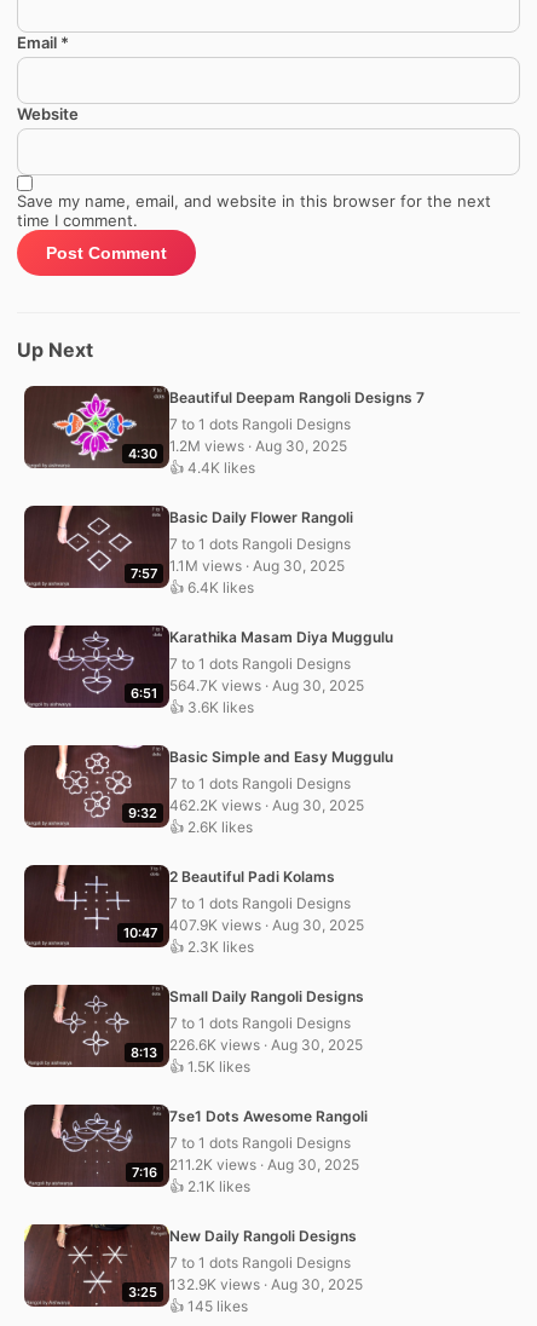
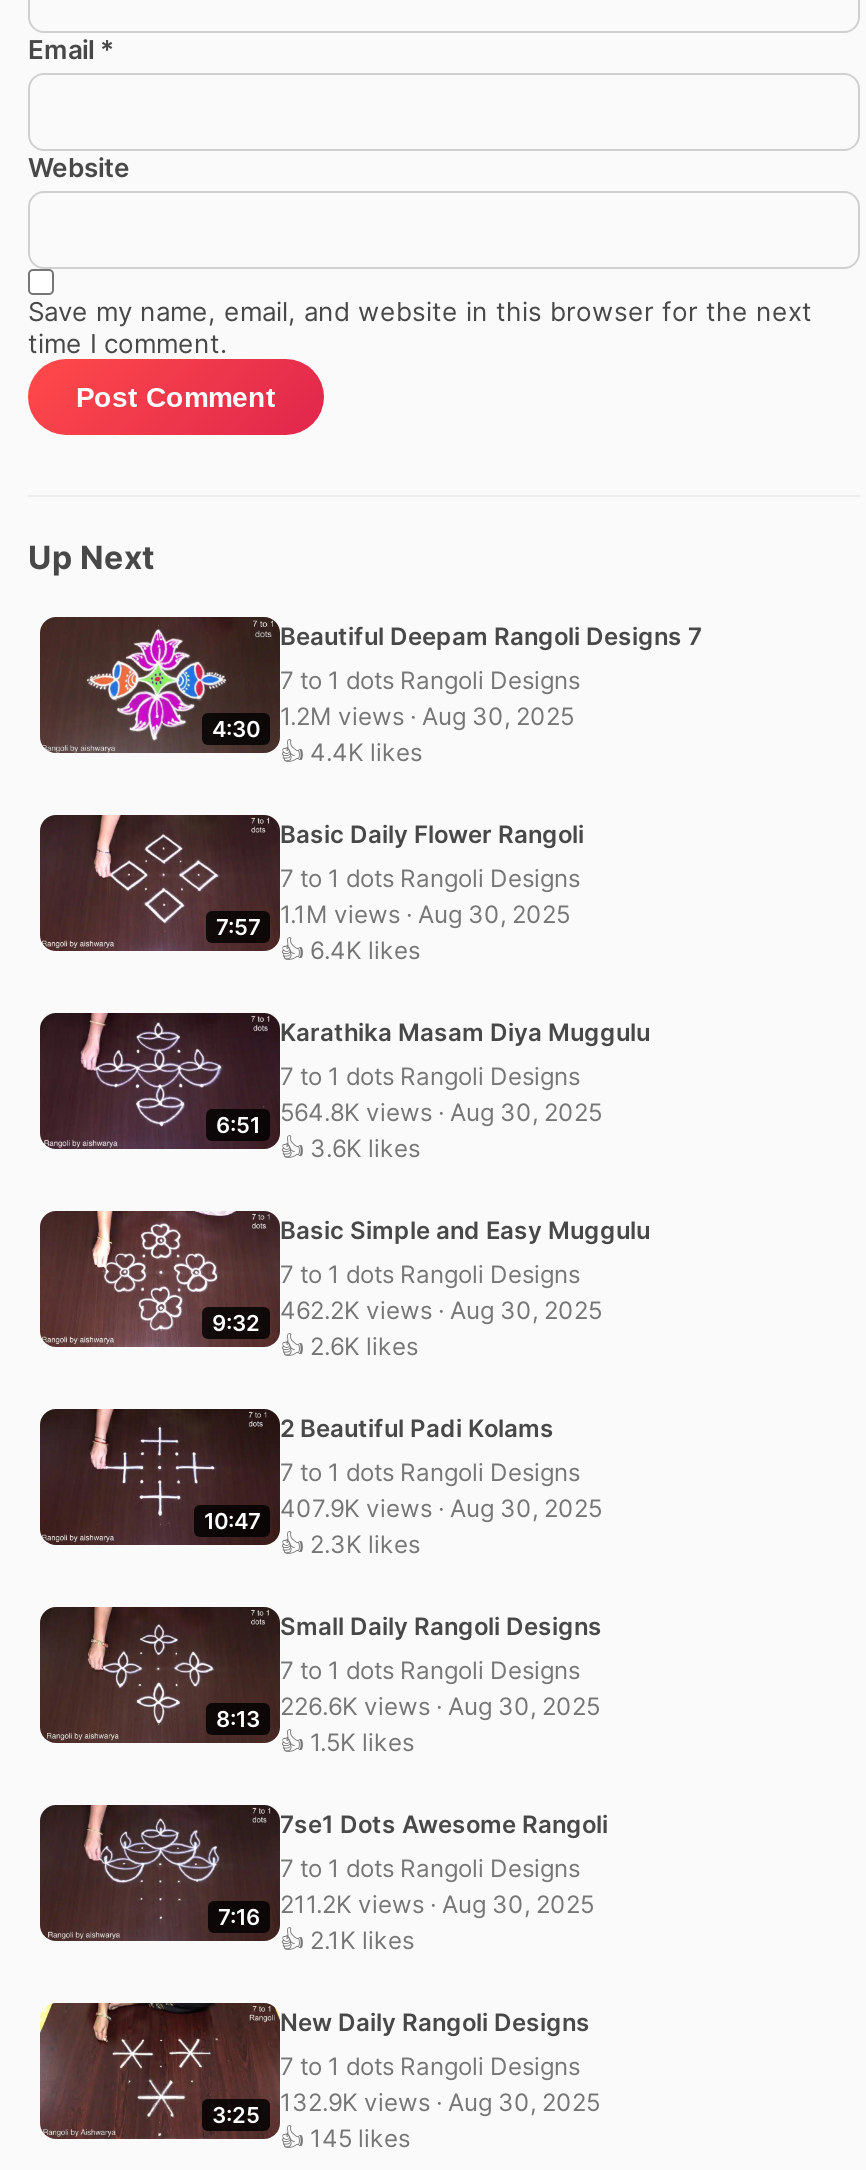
- 6:51 564.7K views · Aug 30, 2025
+ 6:51 564.8K views · Aug 30, 2025
